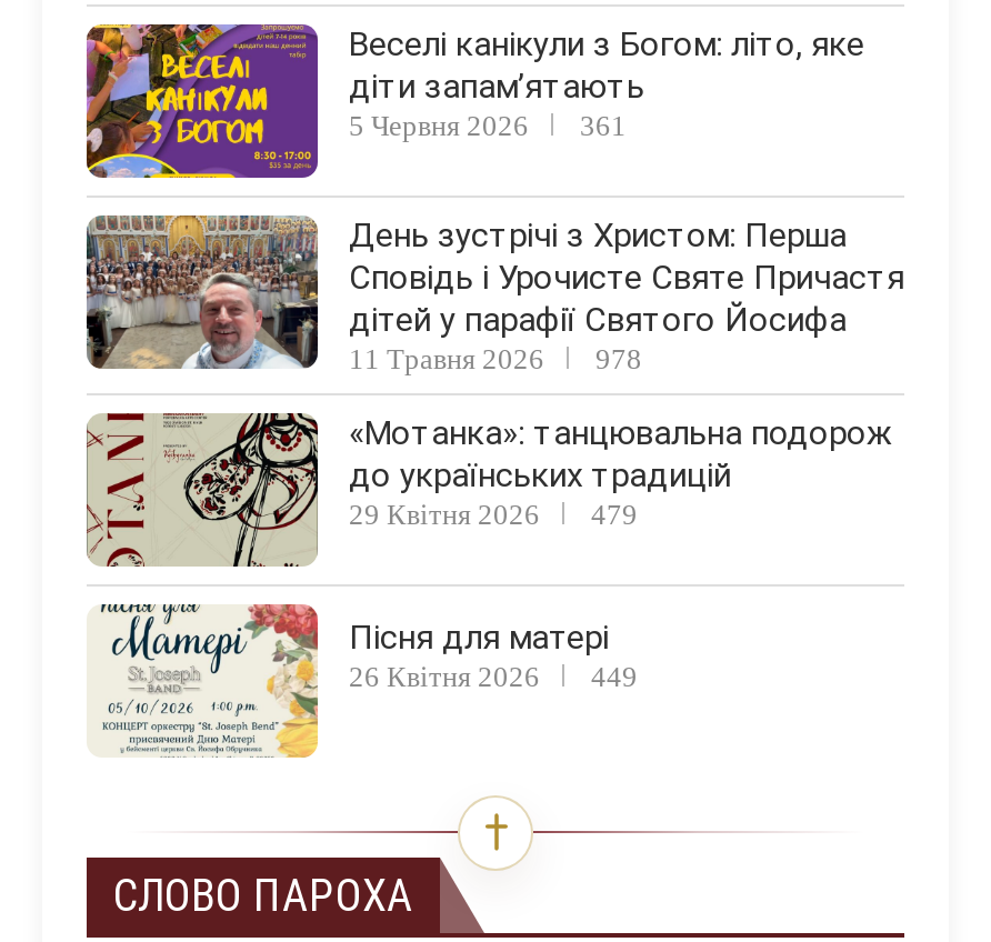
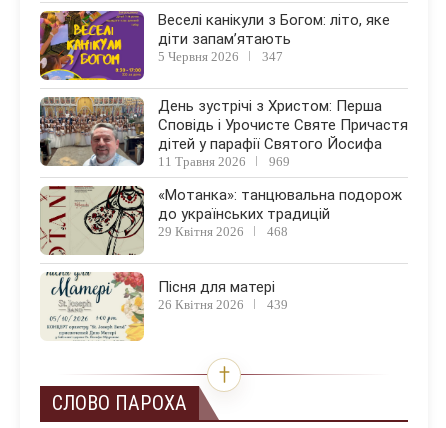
- 5 Червня 2026 361
+ 5 Червня 2026 347

- 11 Травня 2026 978
+ 11 Травня 2026 969

- 29 Квітня 2026 479
+ 29 Квітня 2026 468

- 26 Квітня 2026 449
+ 26 Квітня 2026 439
